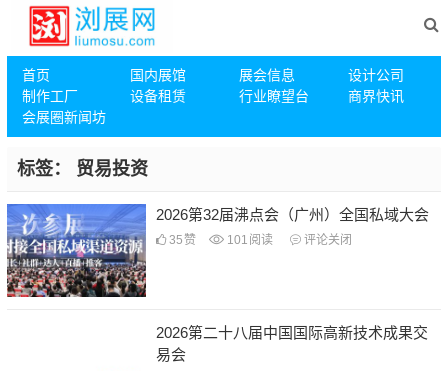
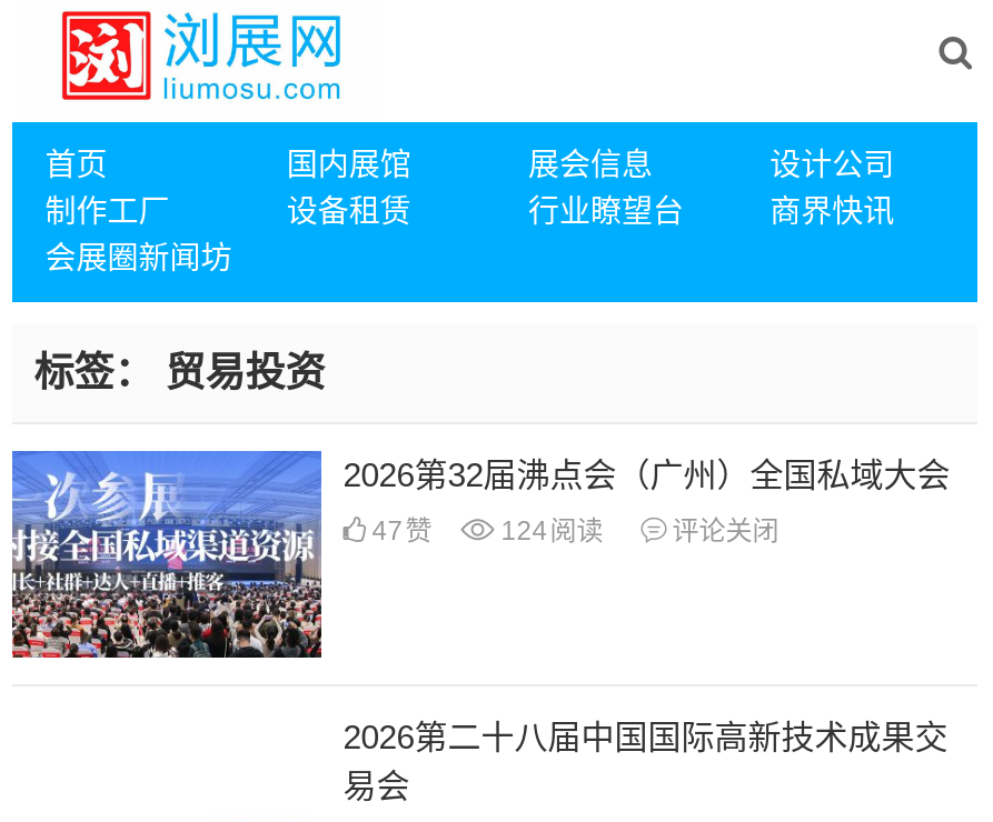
- 35赞
+ 47赞

- 101阅读
+ 124阅读
